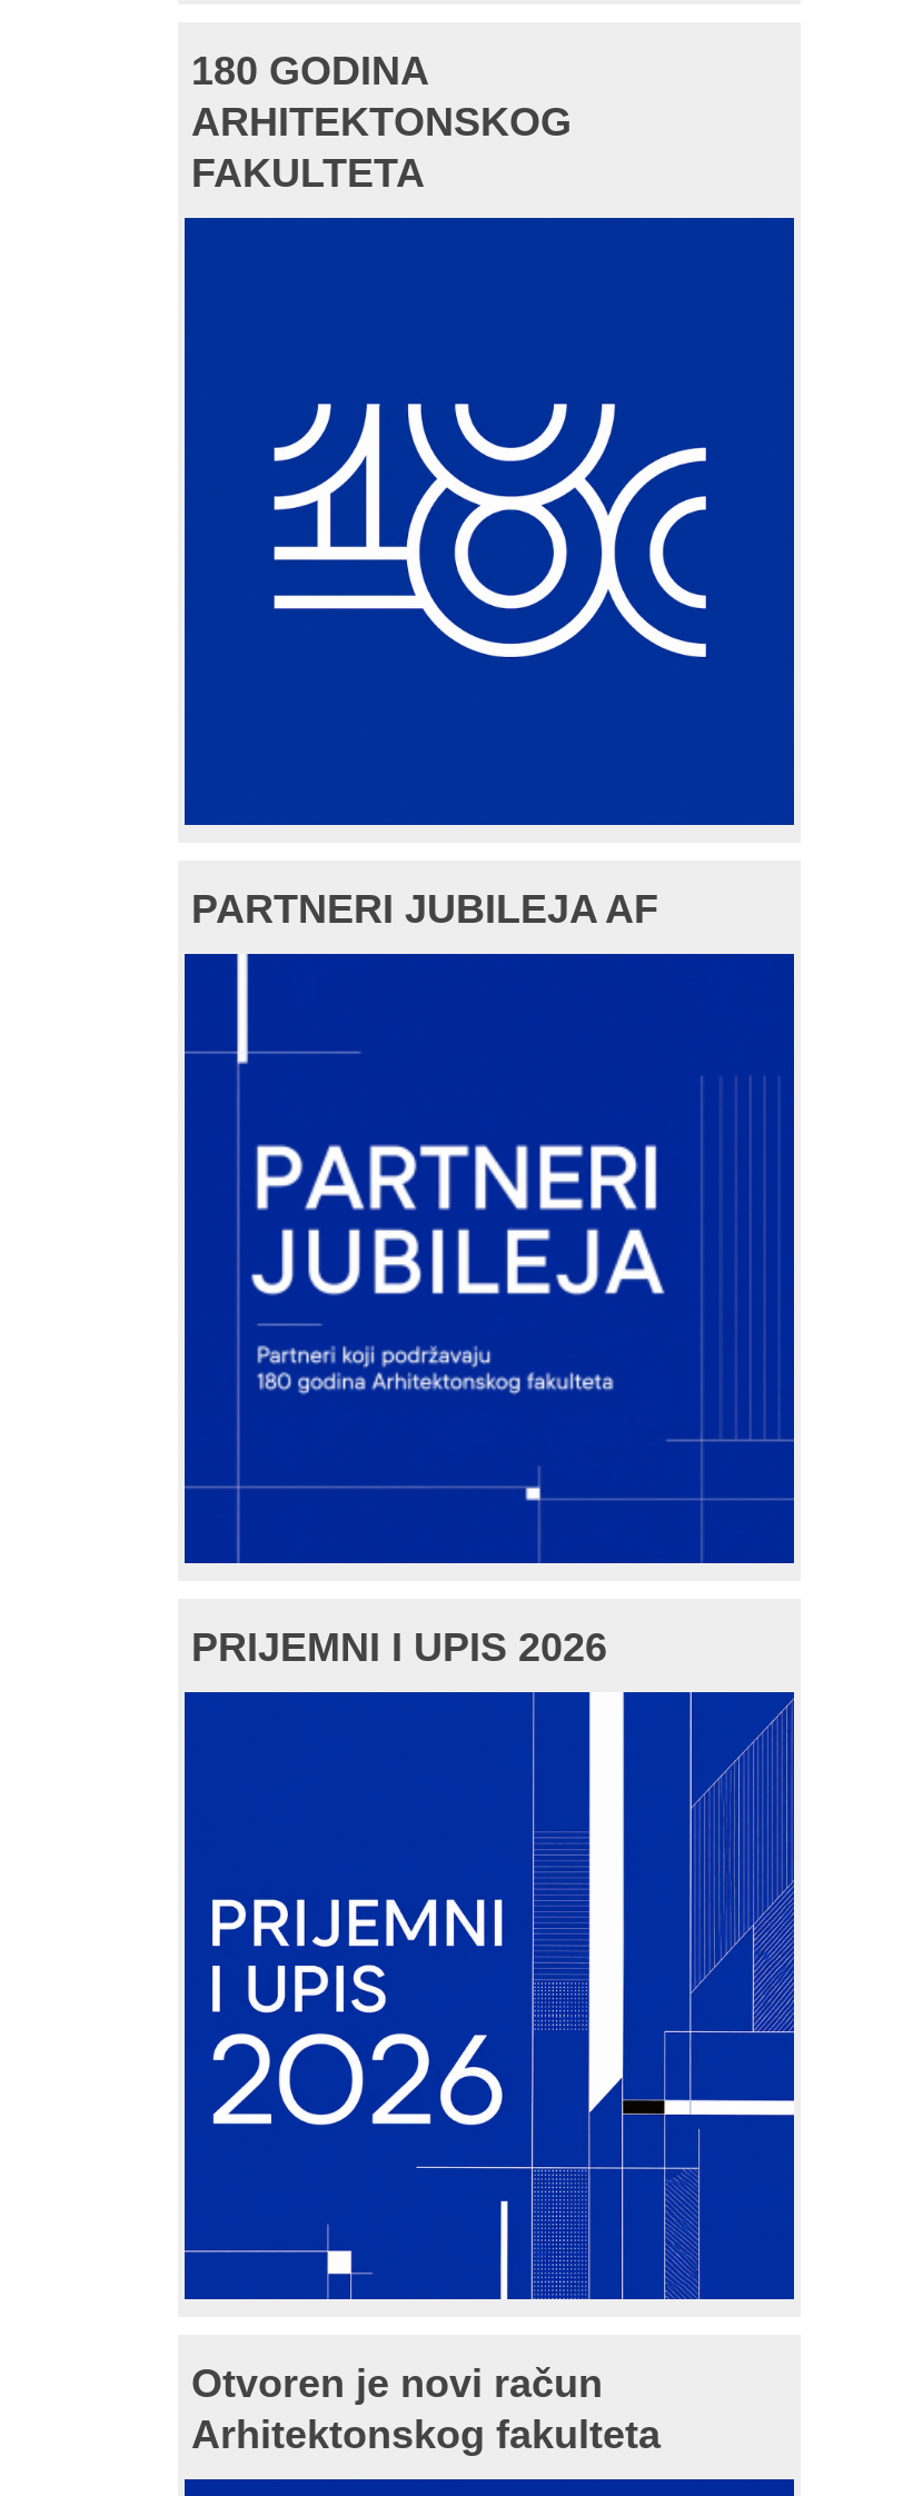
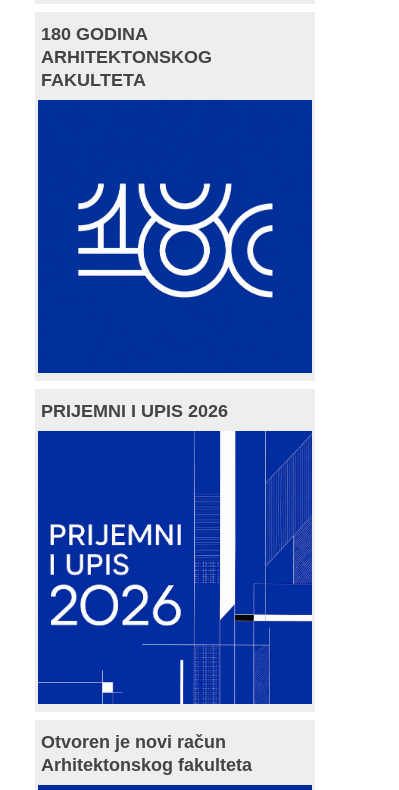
- PARTNERI JUBILEJA AF

- [image]
